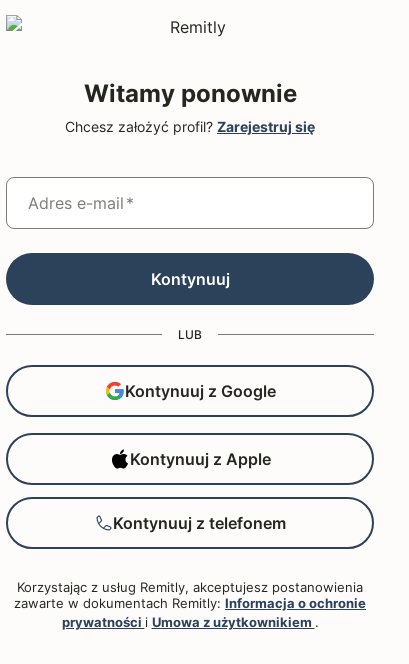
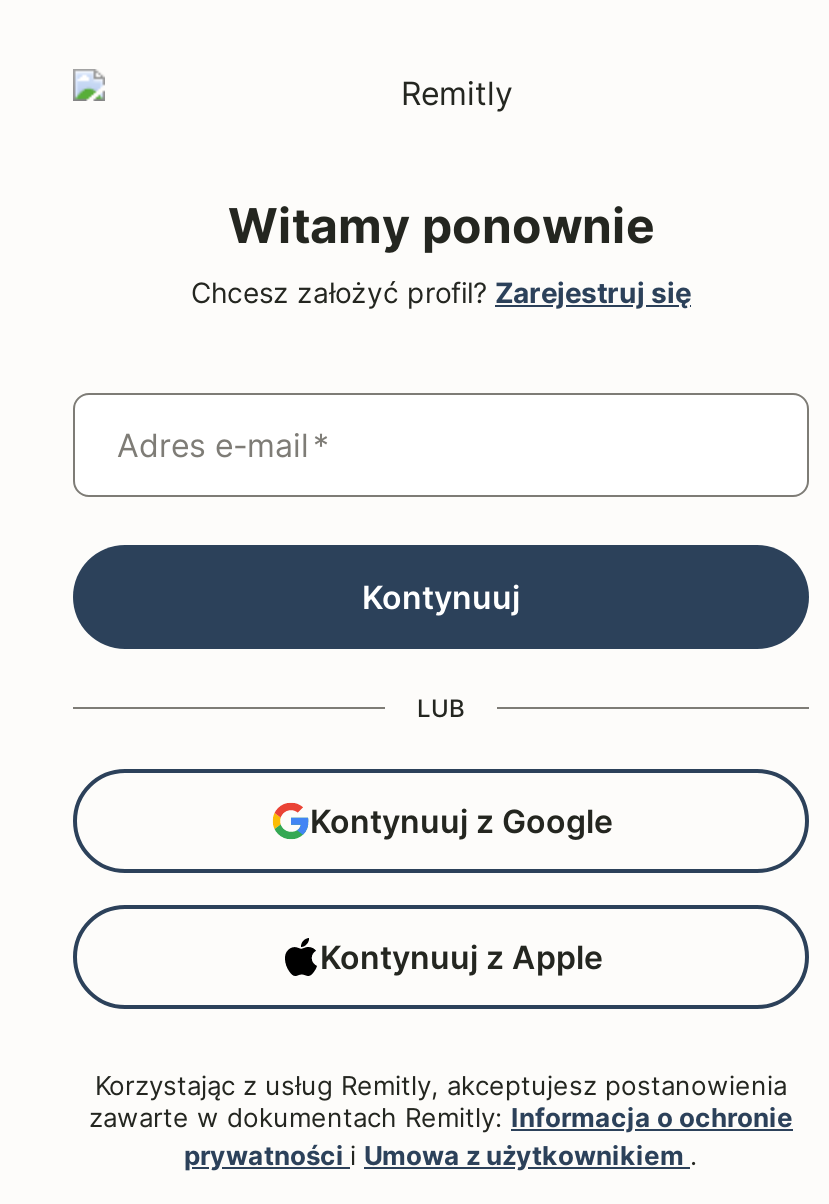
- Kontynuuj z telefonem
